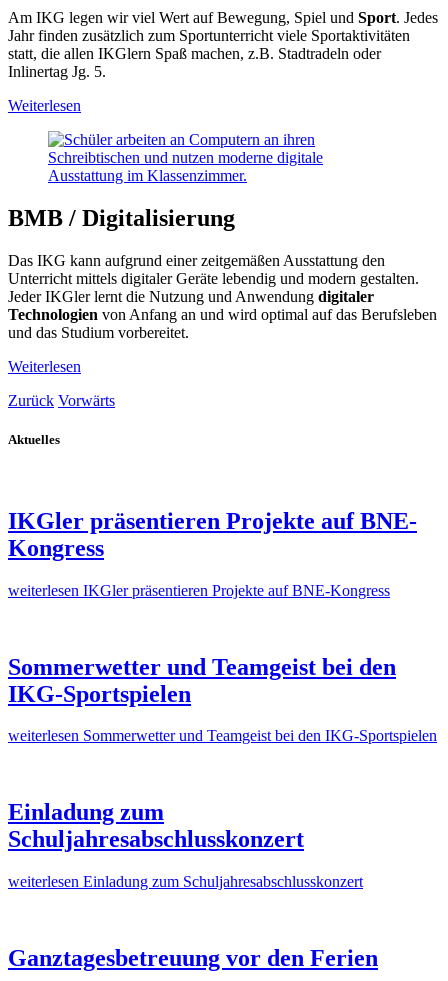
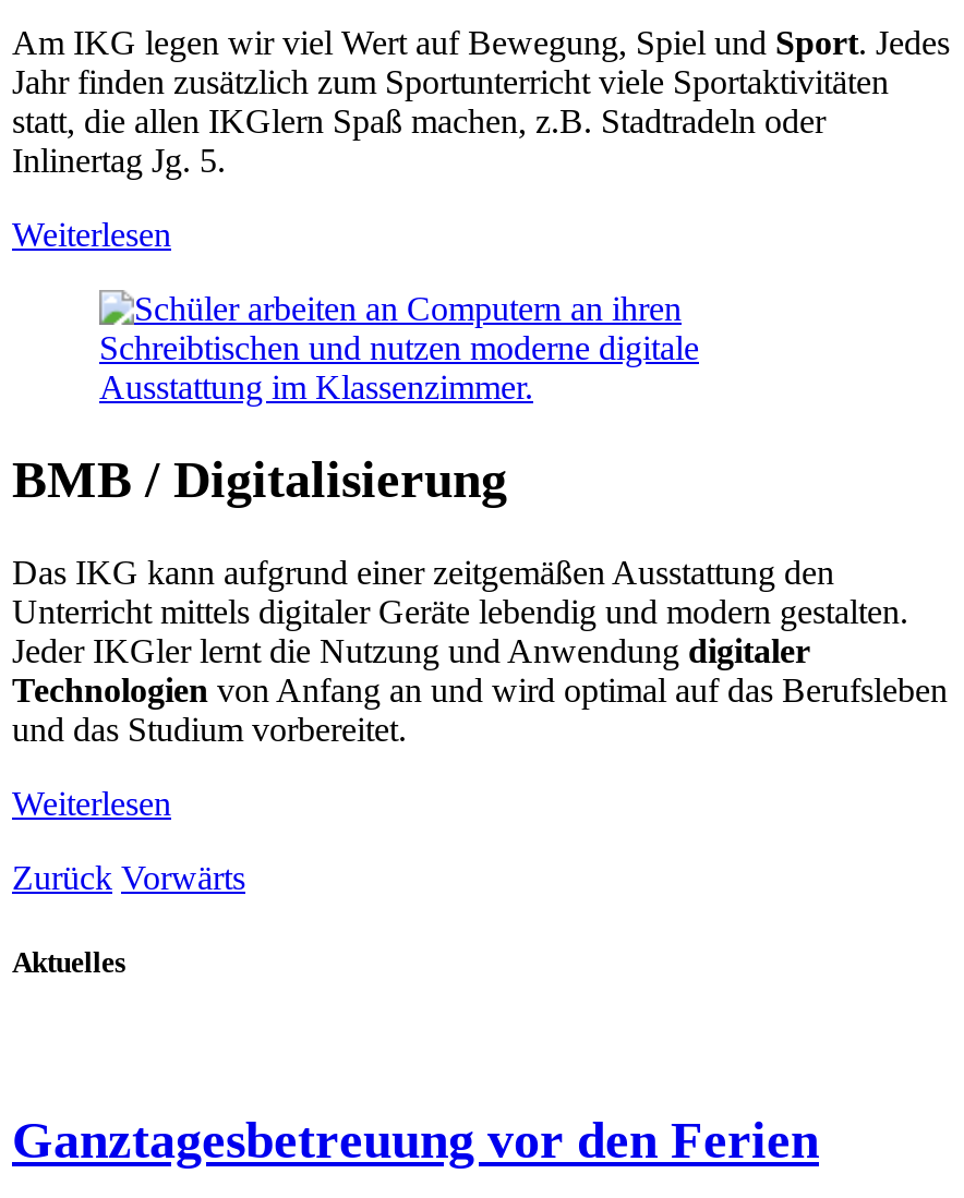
- IKGler präsentieren Projekte auf BNE-
- Kongress
- weiterlesen IKGler präsentieren Projekte auf BNE-Kongress
- Sommerwetter und Teamgeist bei den
- IKG-Sportspielen
- weiterlesen Sommerwetter und Teamgeist bei den IKG-Sportspielen
- Einladung zum
- Schuljahresabschlusskonzert
- weiterlesen Einladung zum Schuljahresabschlusskonzert
